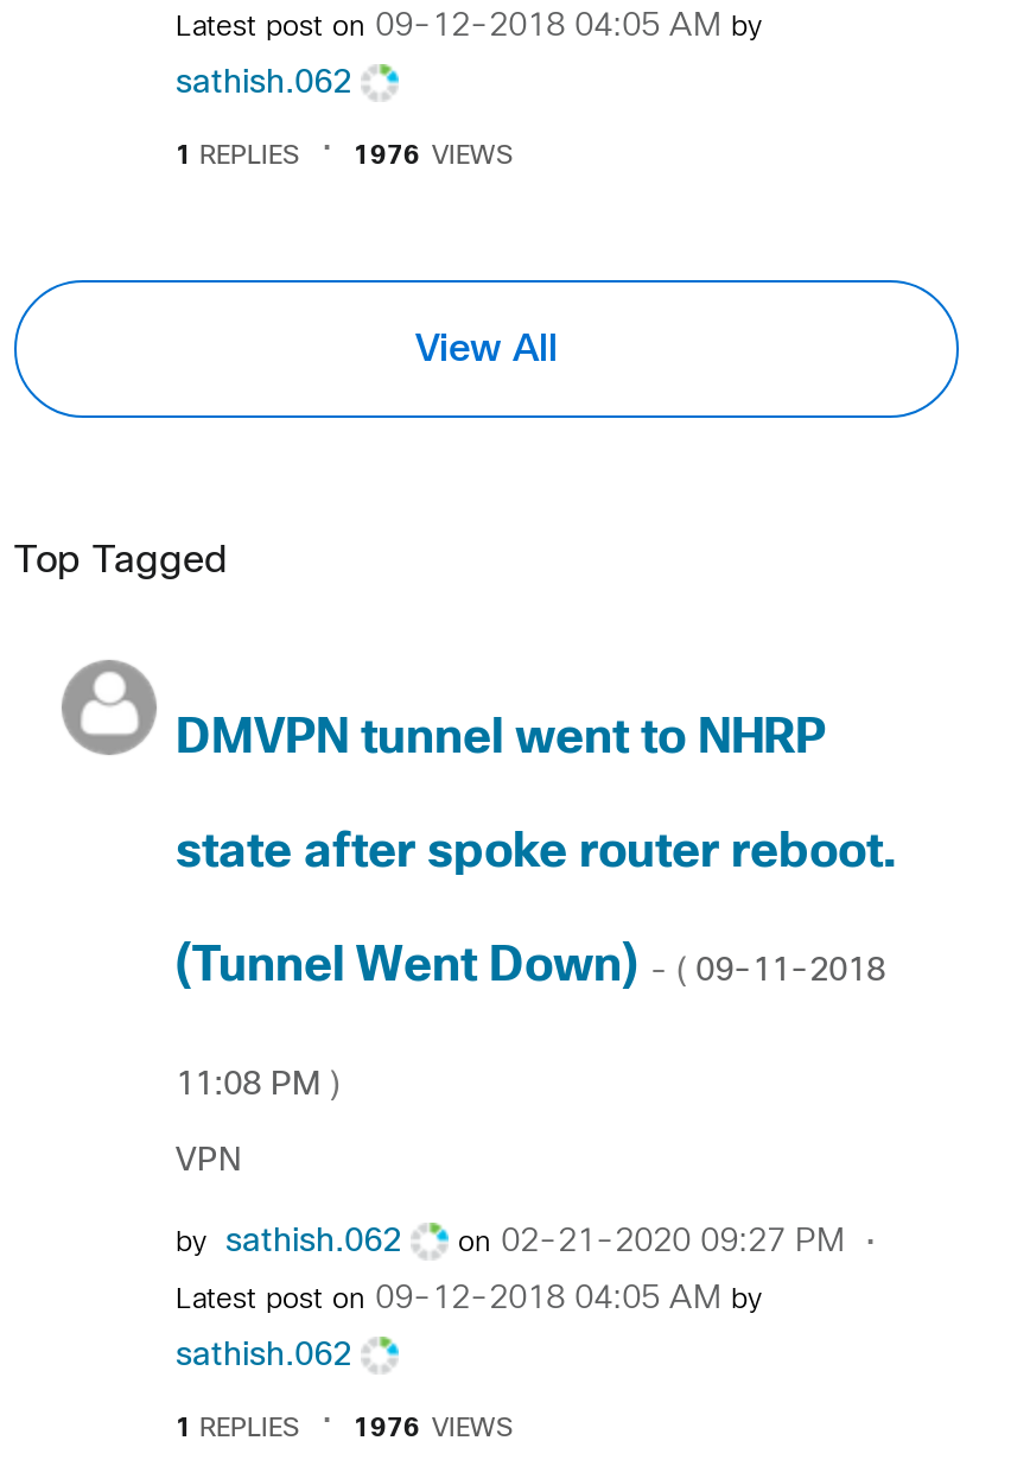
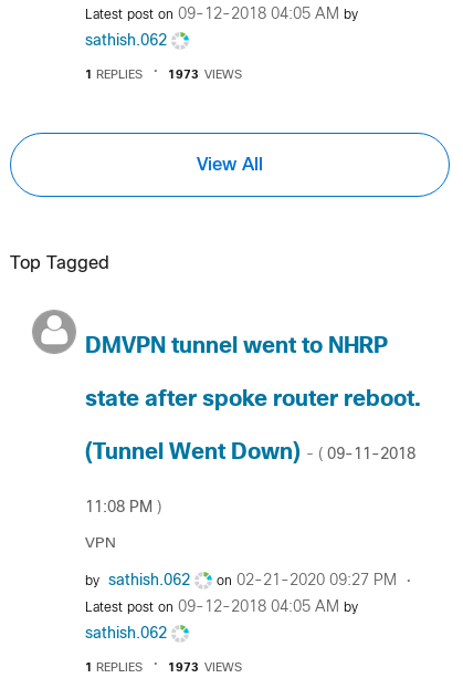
- 1976 VIEWS
+ 1973 VIEWS

- 1976 VIEWS
+ 1973 VIEWS
